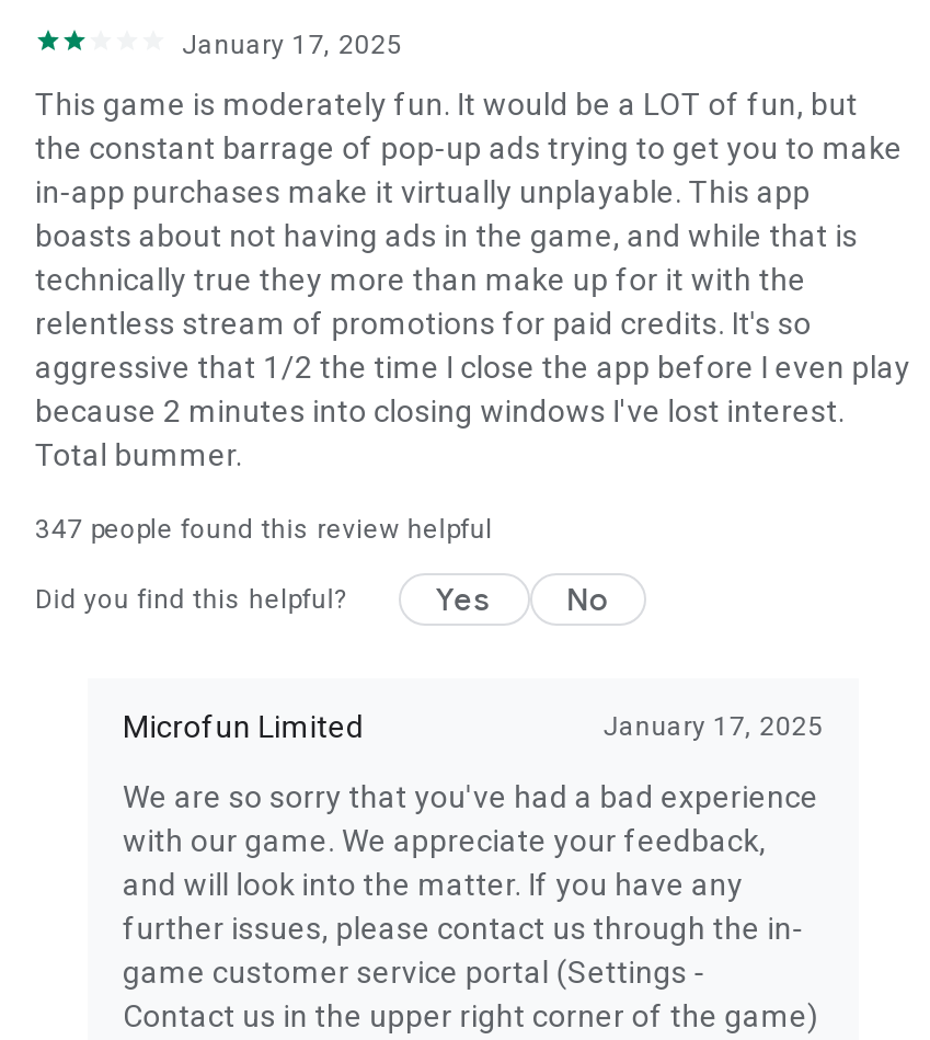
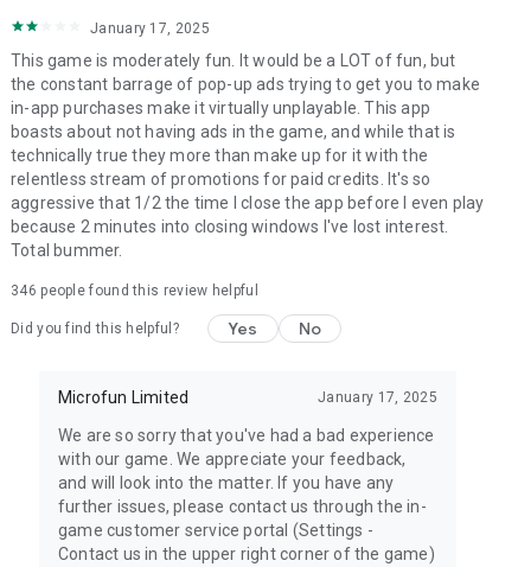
- 347 people found this review helpful
+ 346 people found this review helpful
